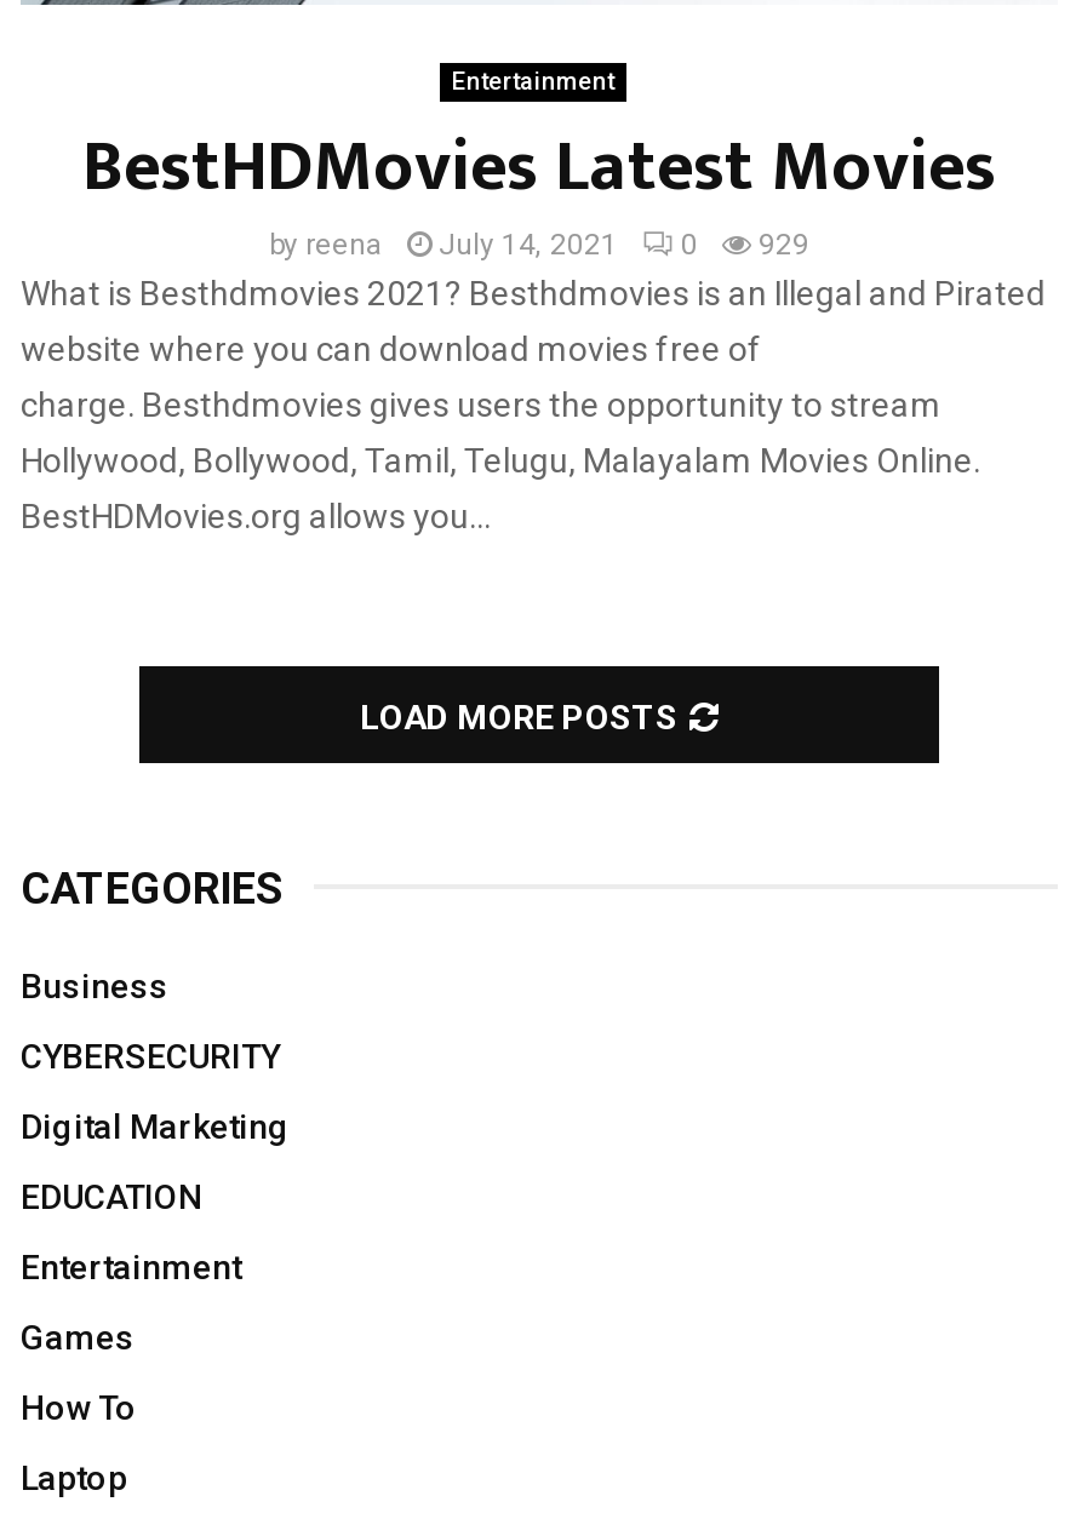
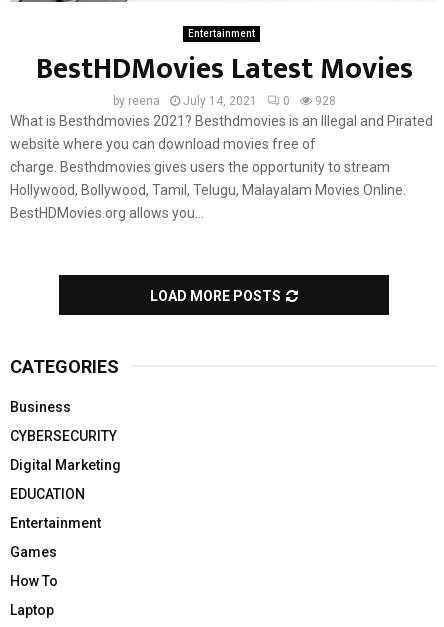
- by reena July 14, 2021 0 929
+ by reena July 14, 2021 0 928
